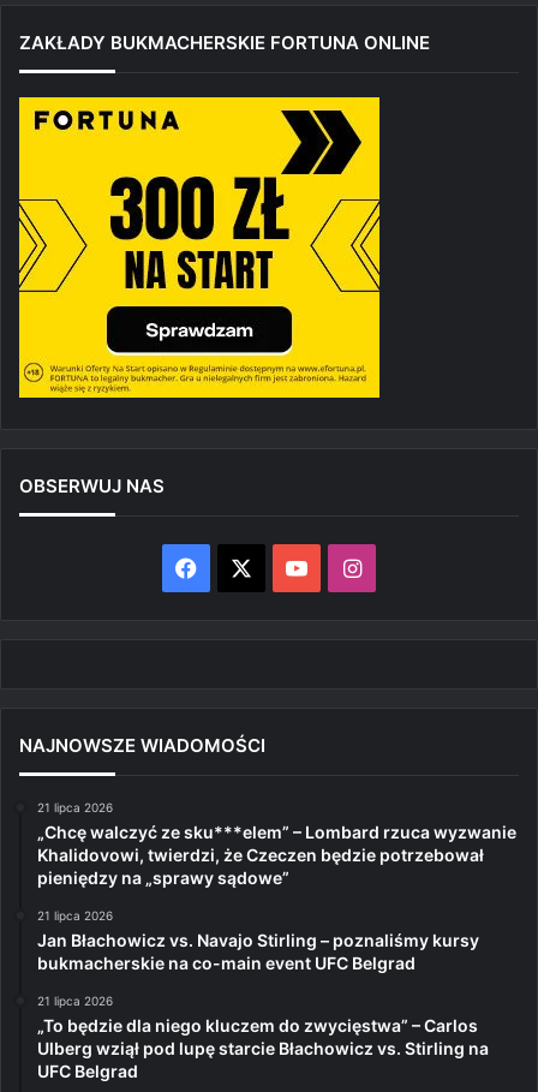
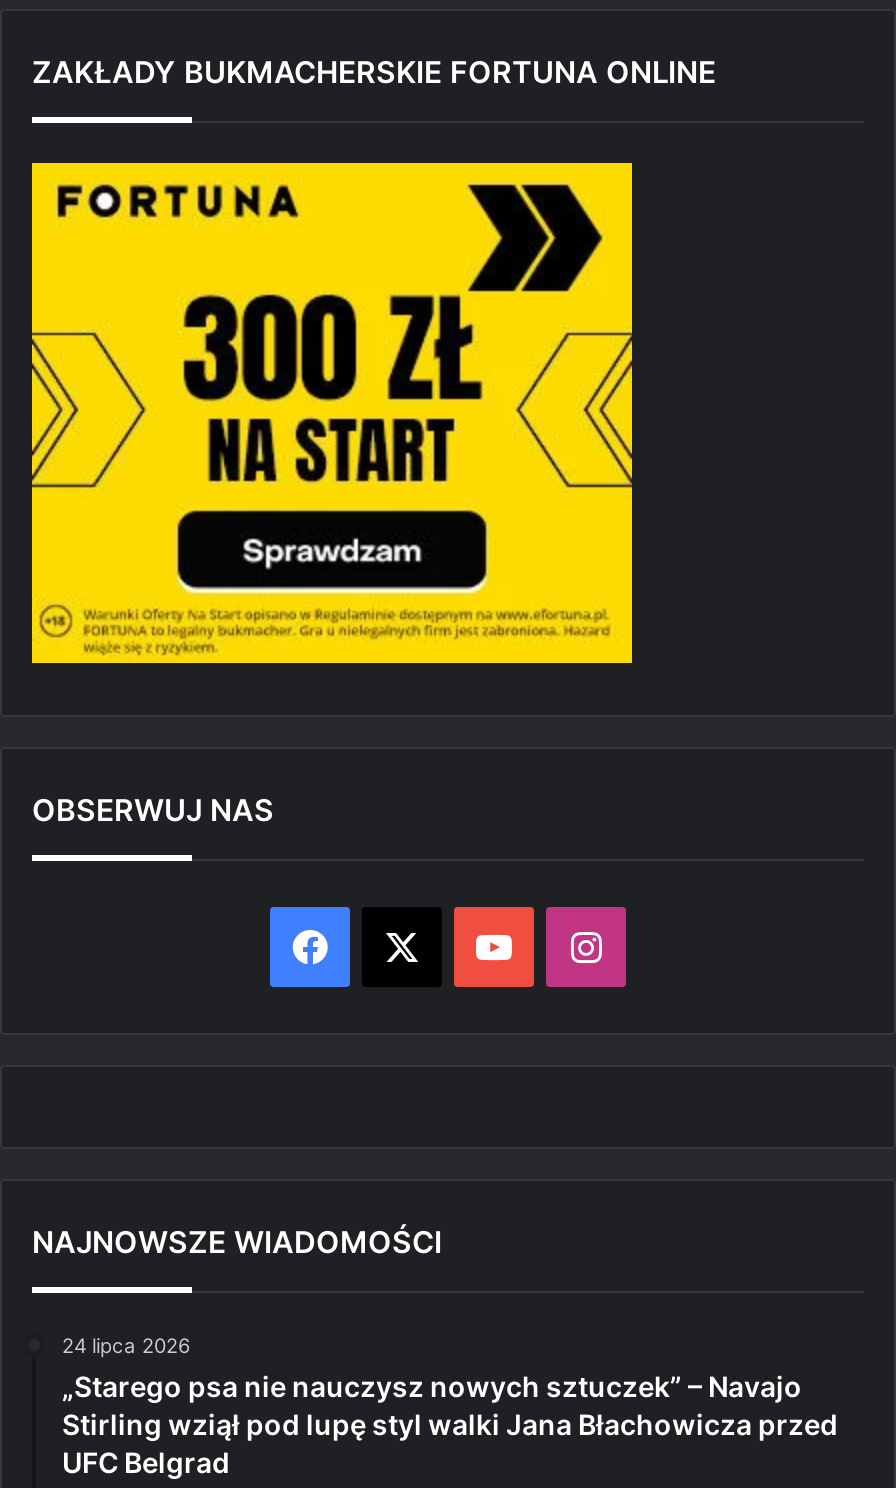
- 21 lipca 2026
- „Chcę walczyć ze sku***elem” – Lombard rzuca wyzwanie
- Khalidovowi, twierdzi, że Czeczen będzie potrzebował
- pieniędzy na „sprawy sądowe”
- 21 lipca 2026
- Jan Błachowicz vs. Navajo Stirling – poznaliśmy kursy
- bukmacherskie na co-main event UFC Belgrad
- 21 lipca 2026
- „To będzie dla niego kluczem do zwycięstwa” – Carlos
- Ulberg wziął pod lupę starcie Błachowicz vs. Stirling na
+ 24 lipca 2026
+ „Starego psa nie nauczysz nowych sztuczek” – Navajo
+ Stirling wziął pod lupę styl walki Jana Błachowicza przed
